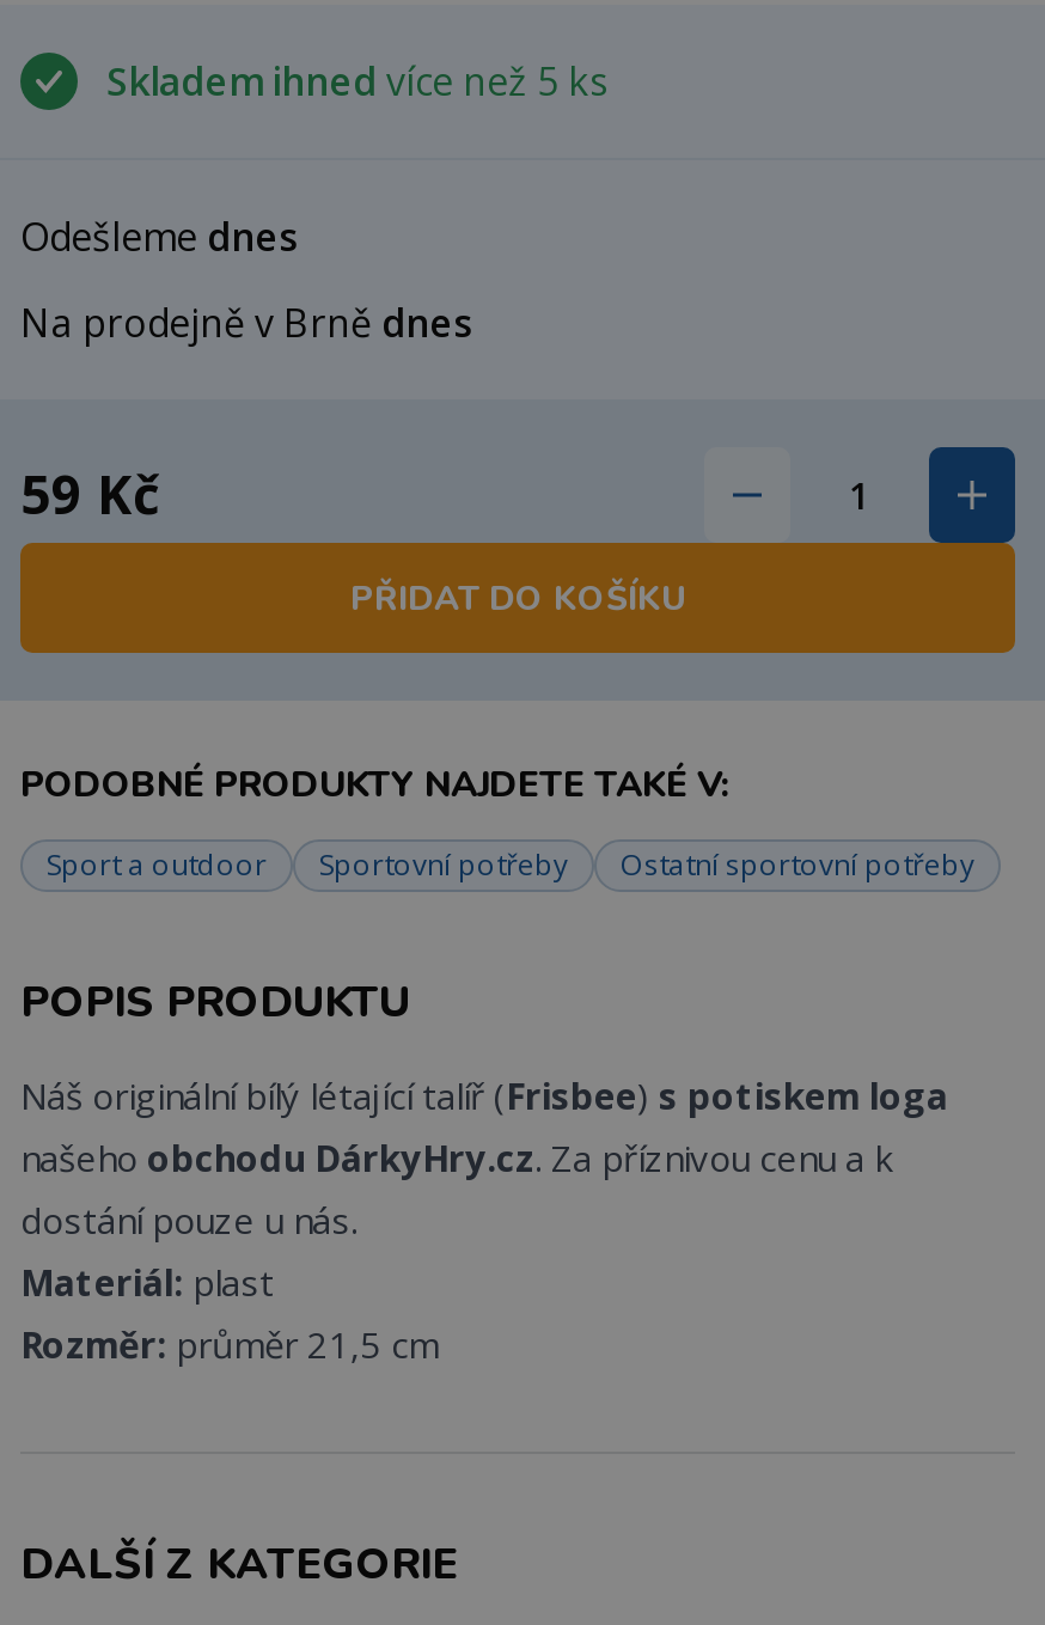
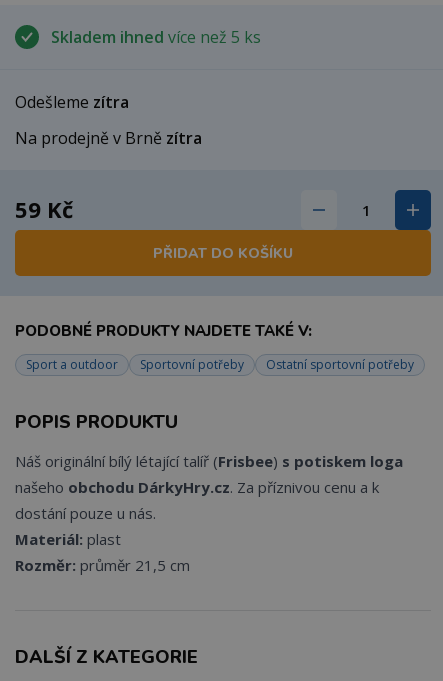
- Odešleme dnes
+ Odešleme zítra

- Na prodejně v Brně dnes
+ Na prodejně v Brně zítra
